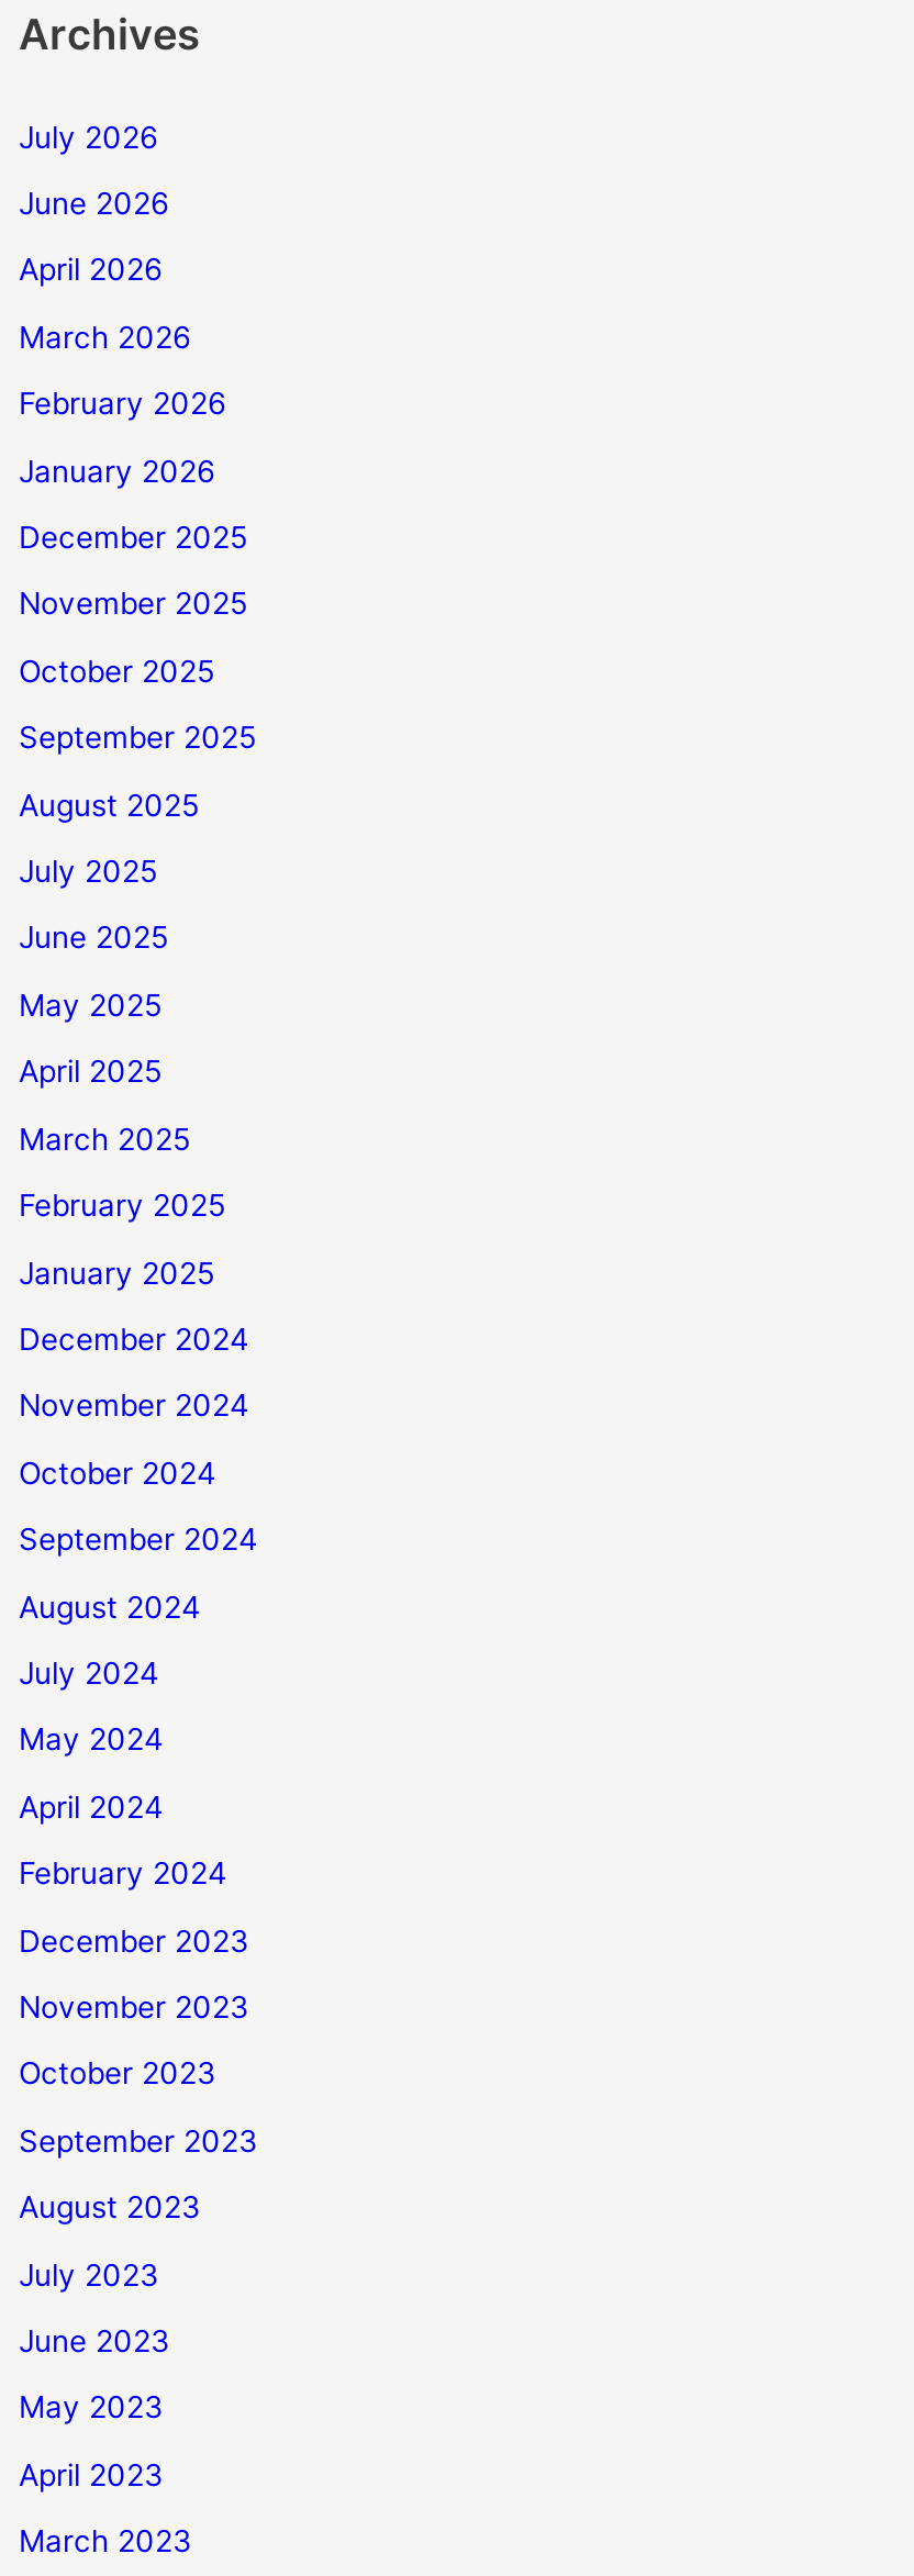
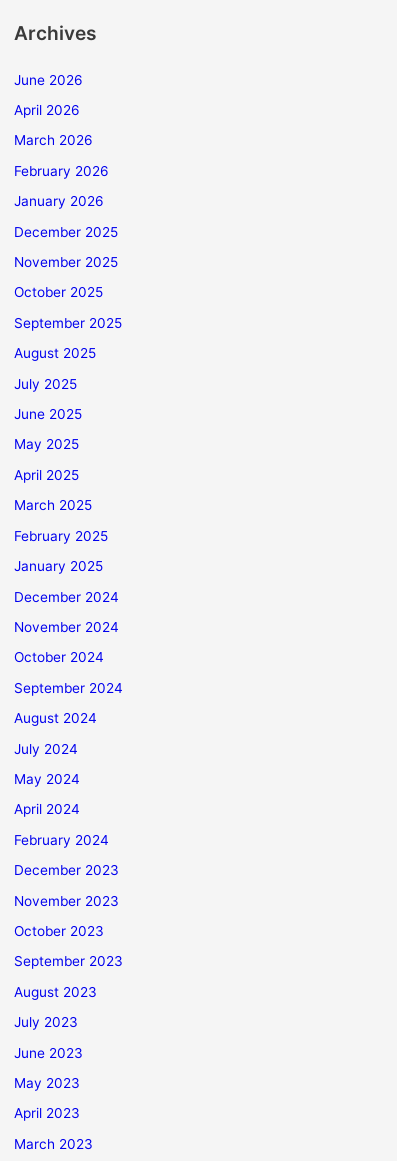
- July 2026
